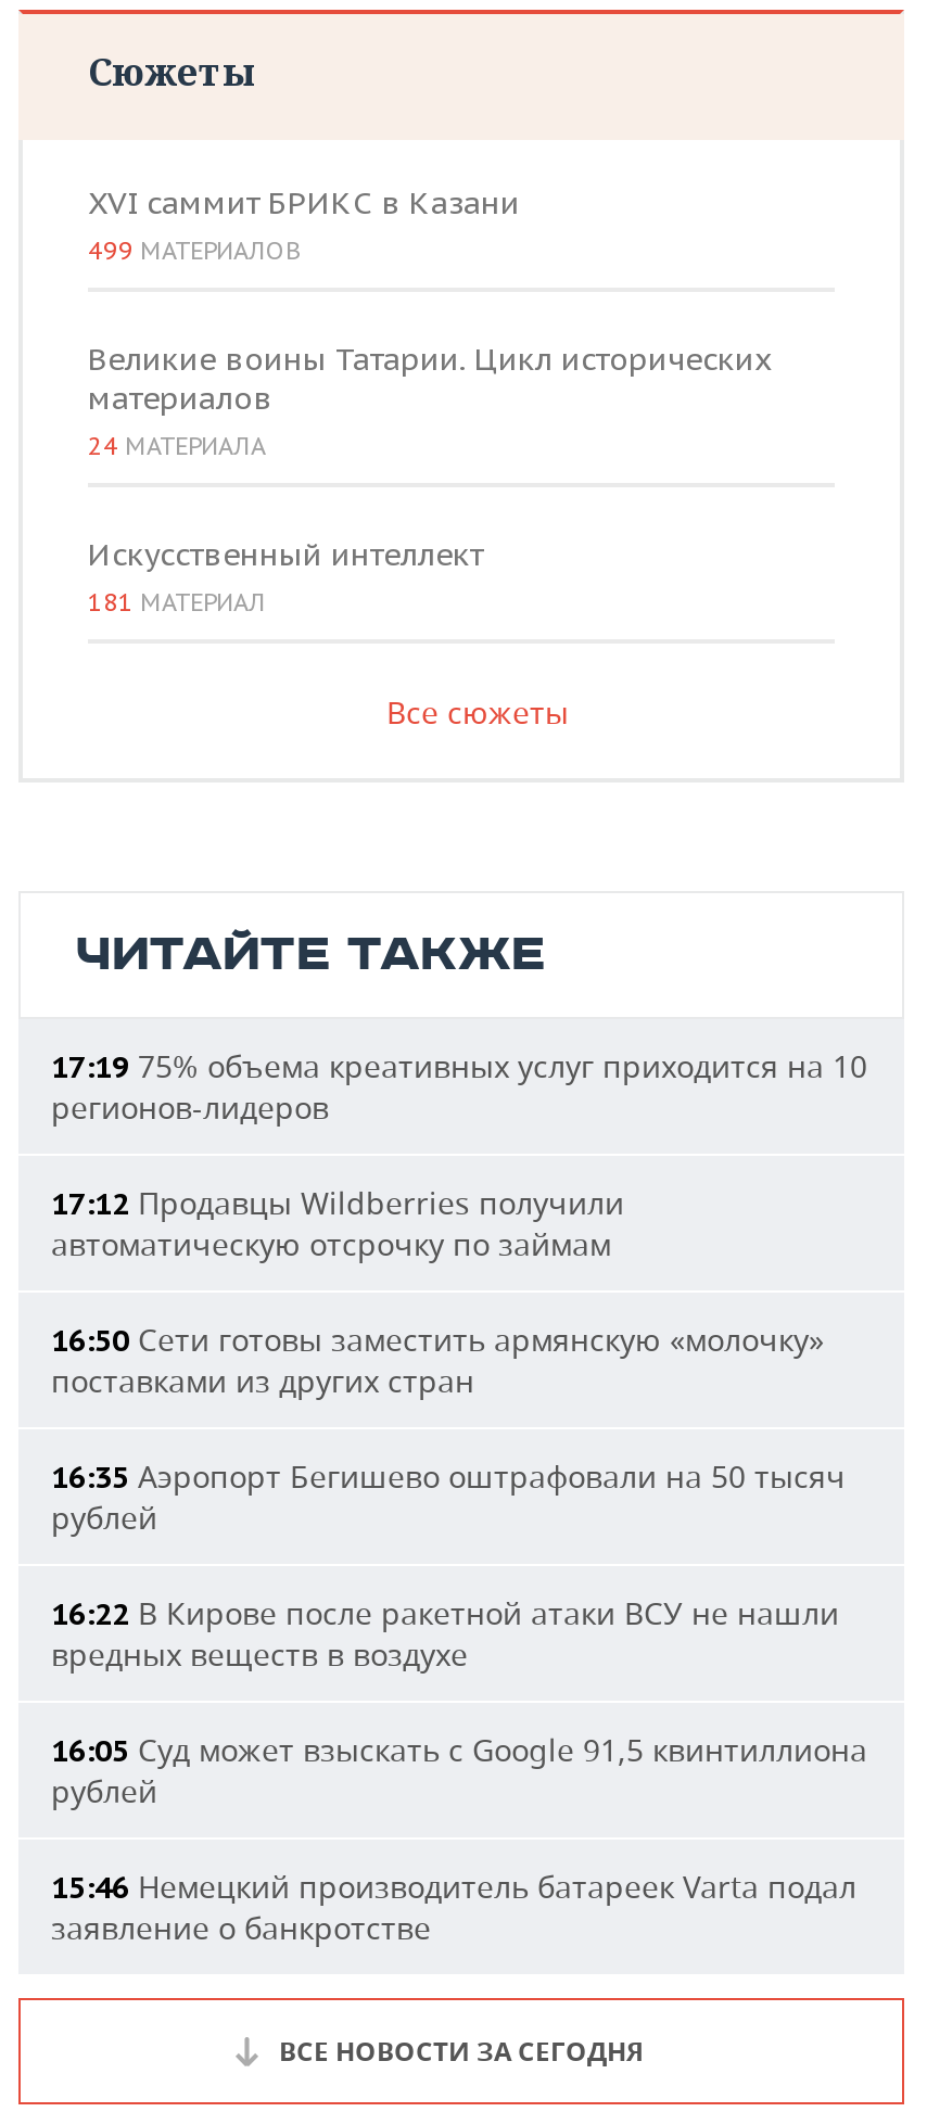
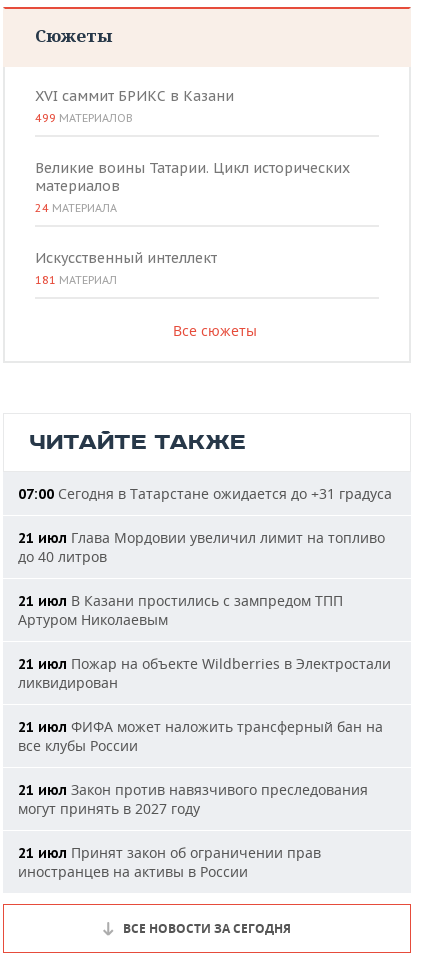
- 17:19 75% объема креативных услуг приходится на 10
- регионов-лидеров
+ 07:00 Сегодня в Татарстане ожидается до +31 градуса

- 17:12 Продавцы Wildberries получили
- автоматическую отсрочку по займам
+ 21 июл Глава Мордовии увеличил лимит на топливо
+ до 40 литров

- 16:50 Сети готовы заместить армянскую «молочку»
- поставками из других стран
+ 21 июл В Казани простились с зампредом ТПП
+ Артуром Николаевым

- 16:35 Аэропорт Бегишево оштрафовали на 50 тысяч
- рублей
+ 21 июл Пожар на объекте Wildberries в Электростали
+ ликвидирован

- 16:22 В Кирове после ракетной атаки ВСУ не нашли
- вредных веществ в воздухе
+ 21 июл ФИФА может наложить трансферный бан на
+ все клубы России

- 16:05 Суд может взыскать с Google 91,5 квинтиллиона
- рублей
+ 21 июл Закон против навязчивого преследования
+ могут принять в 2027 году

- 15:46 Немецкий производитель батареек Varta подал
- заявление о банкротстве
+ 21 июл Принят закон об ограничении прав
+ иностранцев на активы в России
